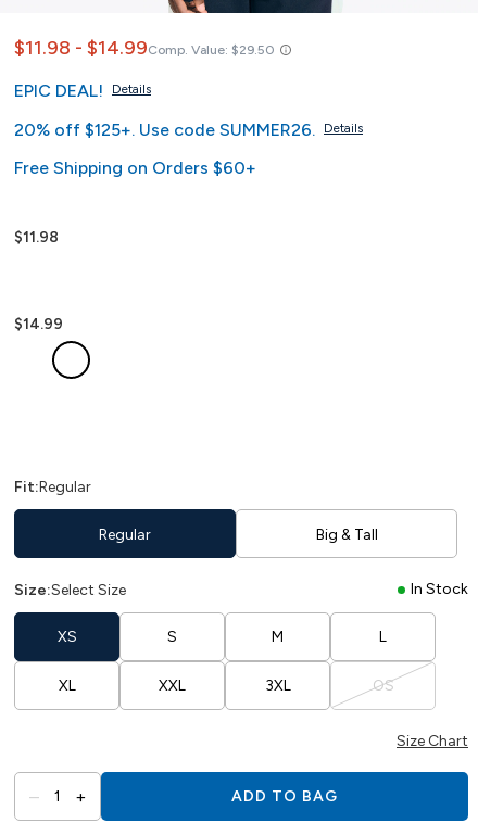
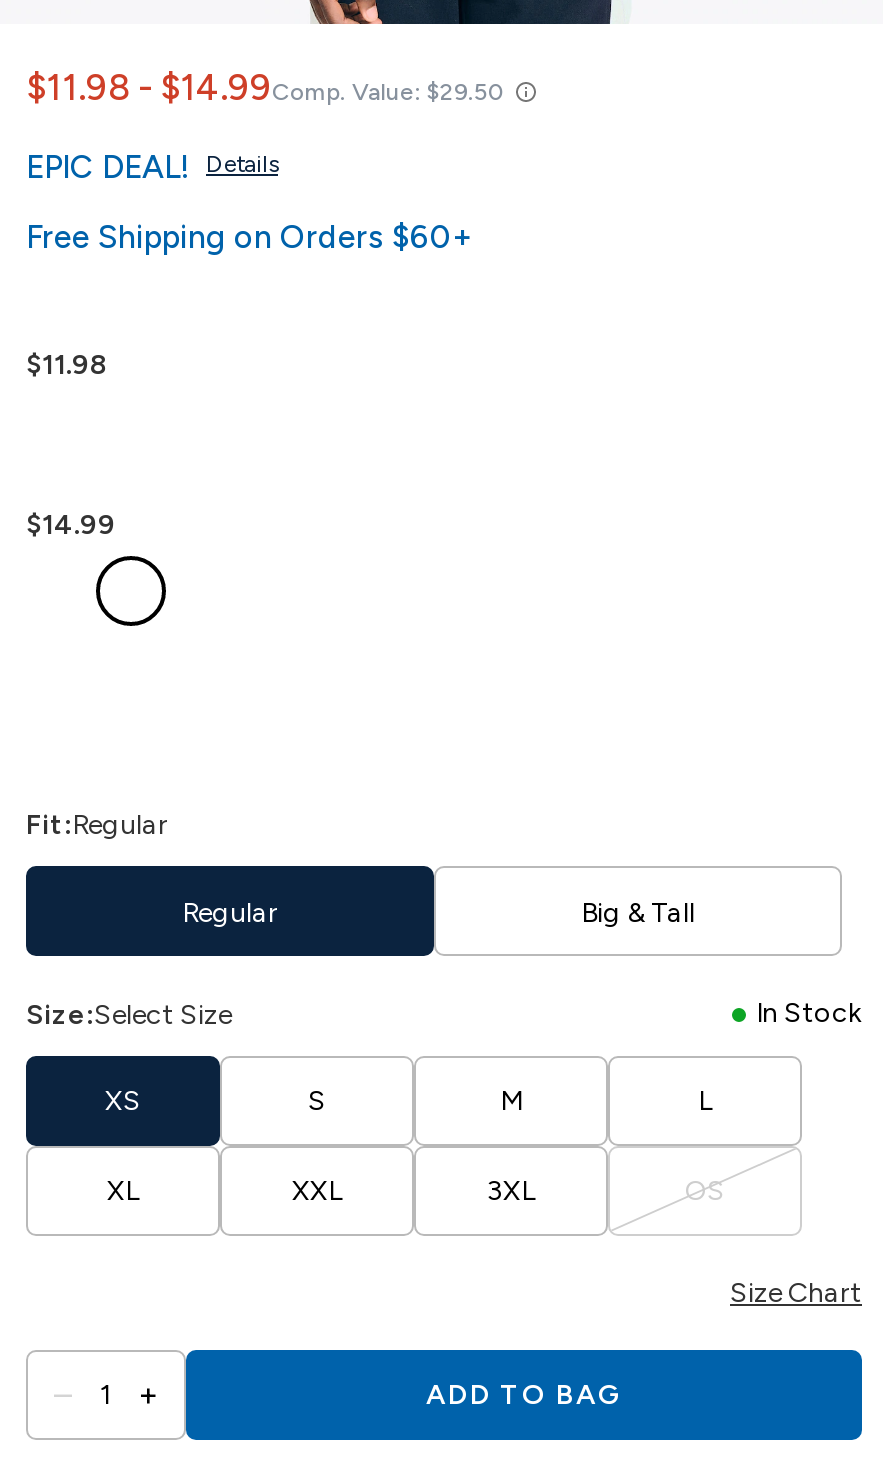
- 20% off $125+. Use code SUMMER26. Details
